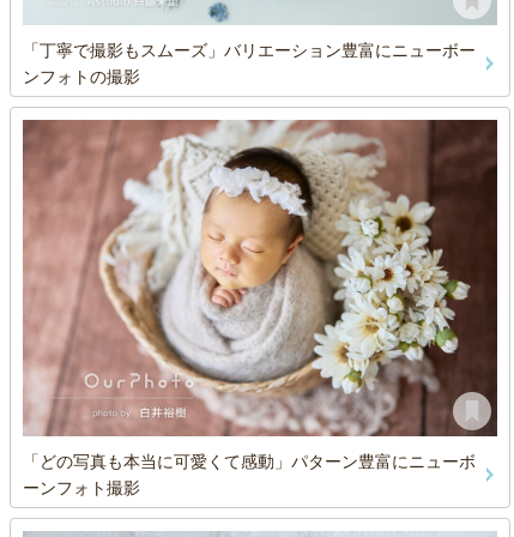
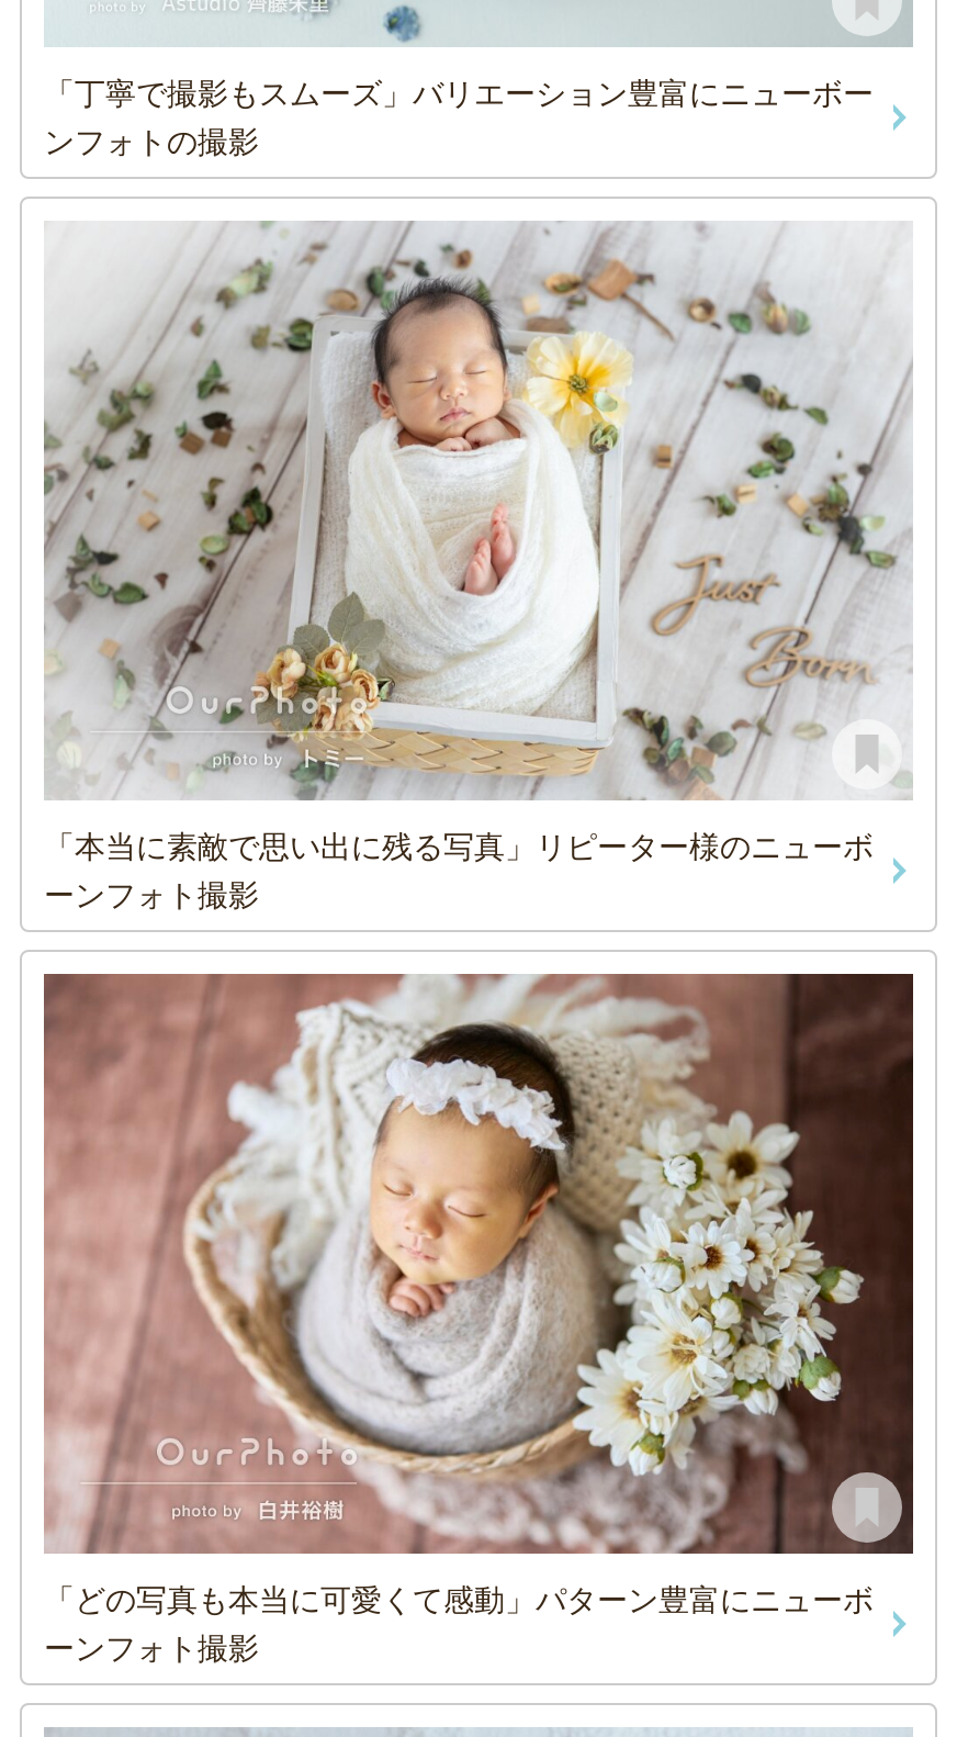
+ [image]
+ 「本当に素敵で思い出に残る写真」リピーター様のニューボ
+ ーンフォト撮影
